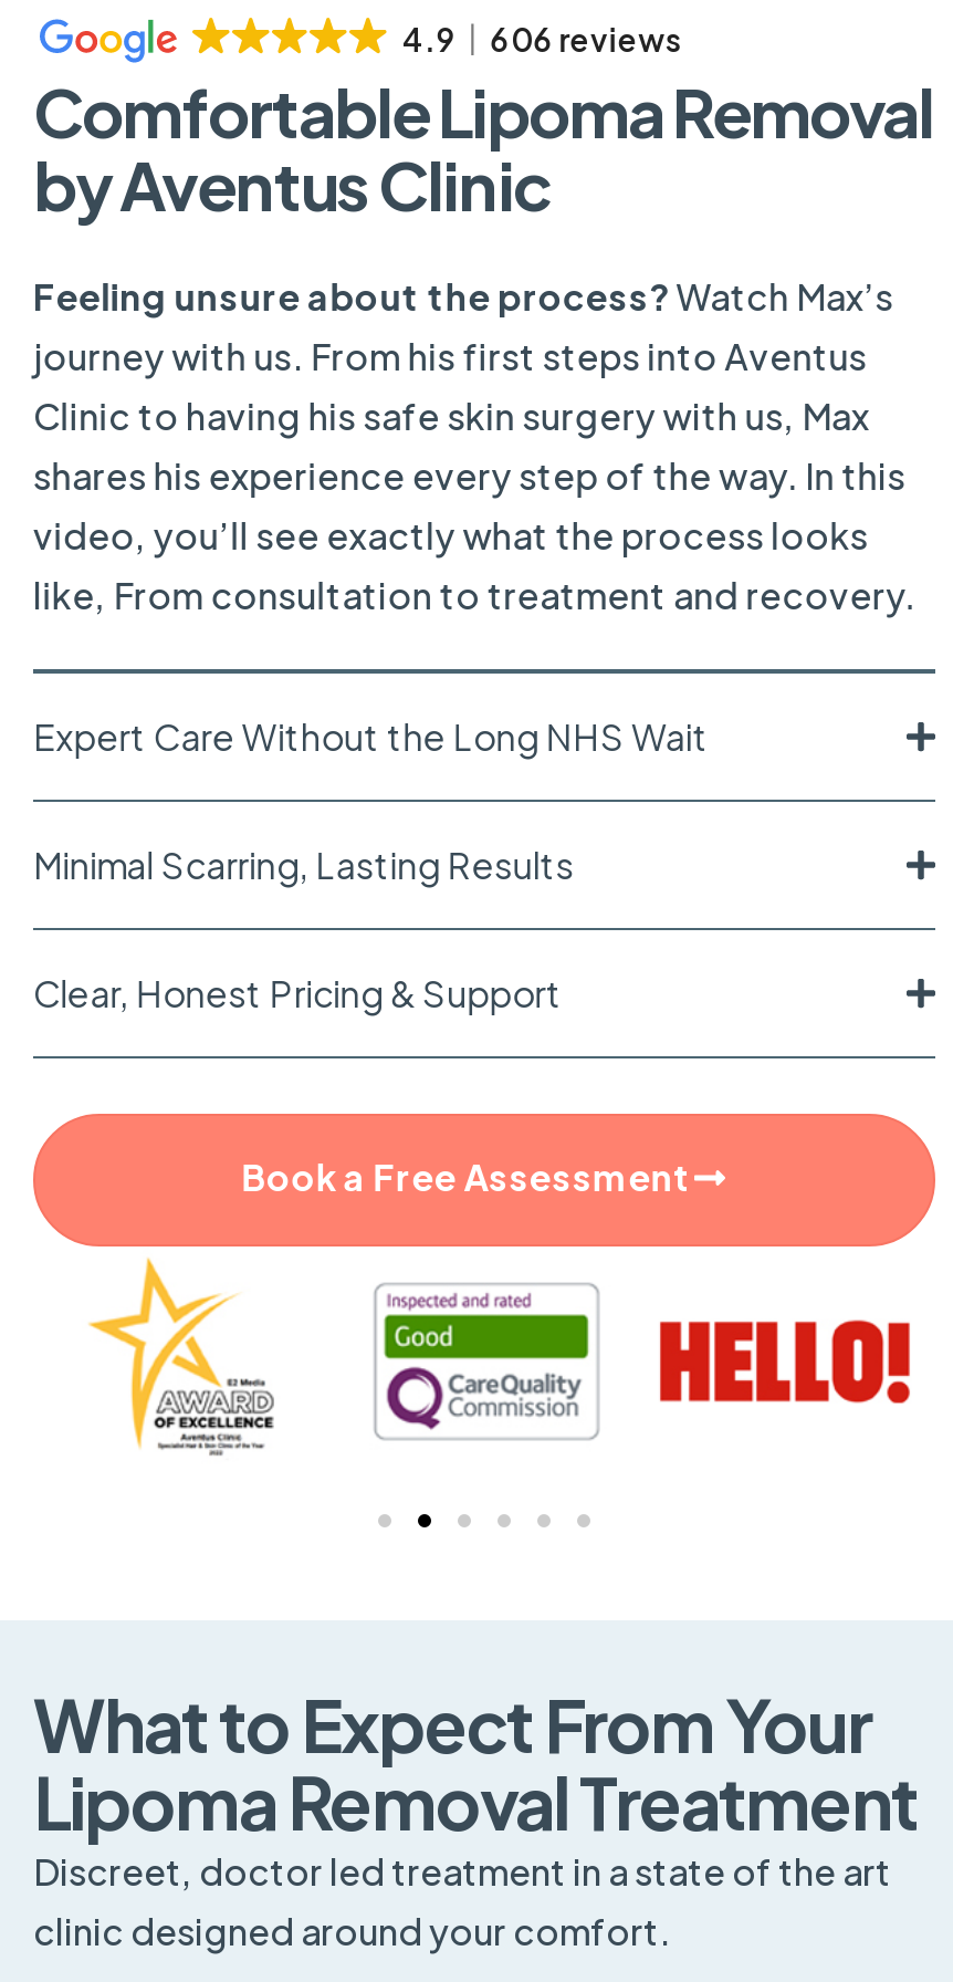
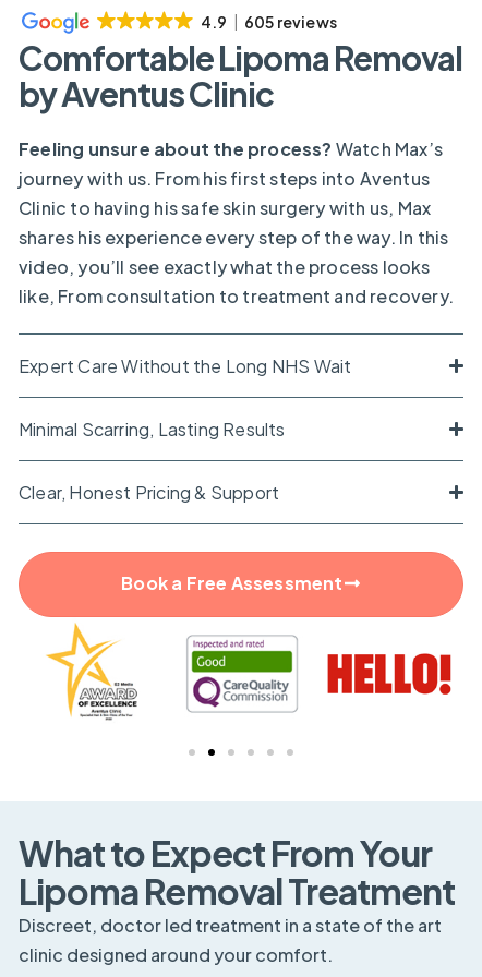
- 4.9 606 reviews
+ 4.9 605 reviews
